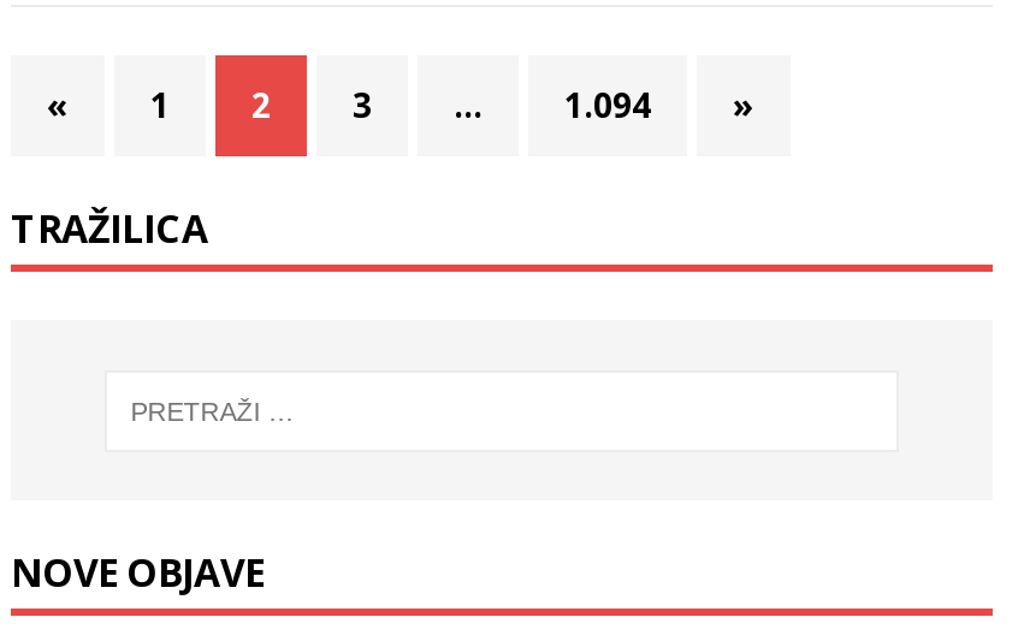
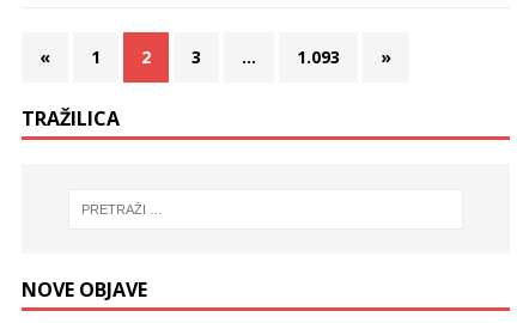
- 1.094
+ 1.093
